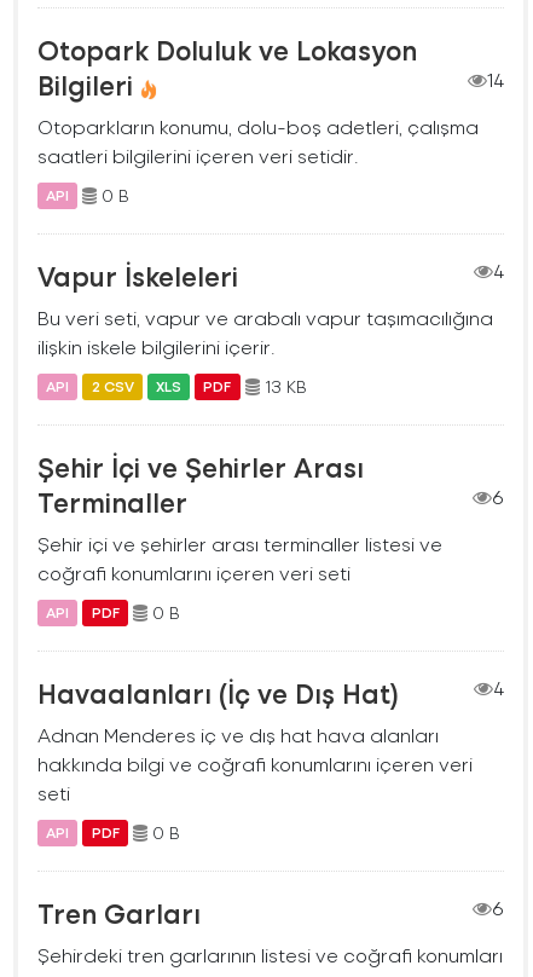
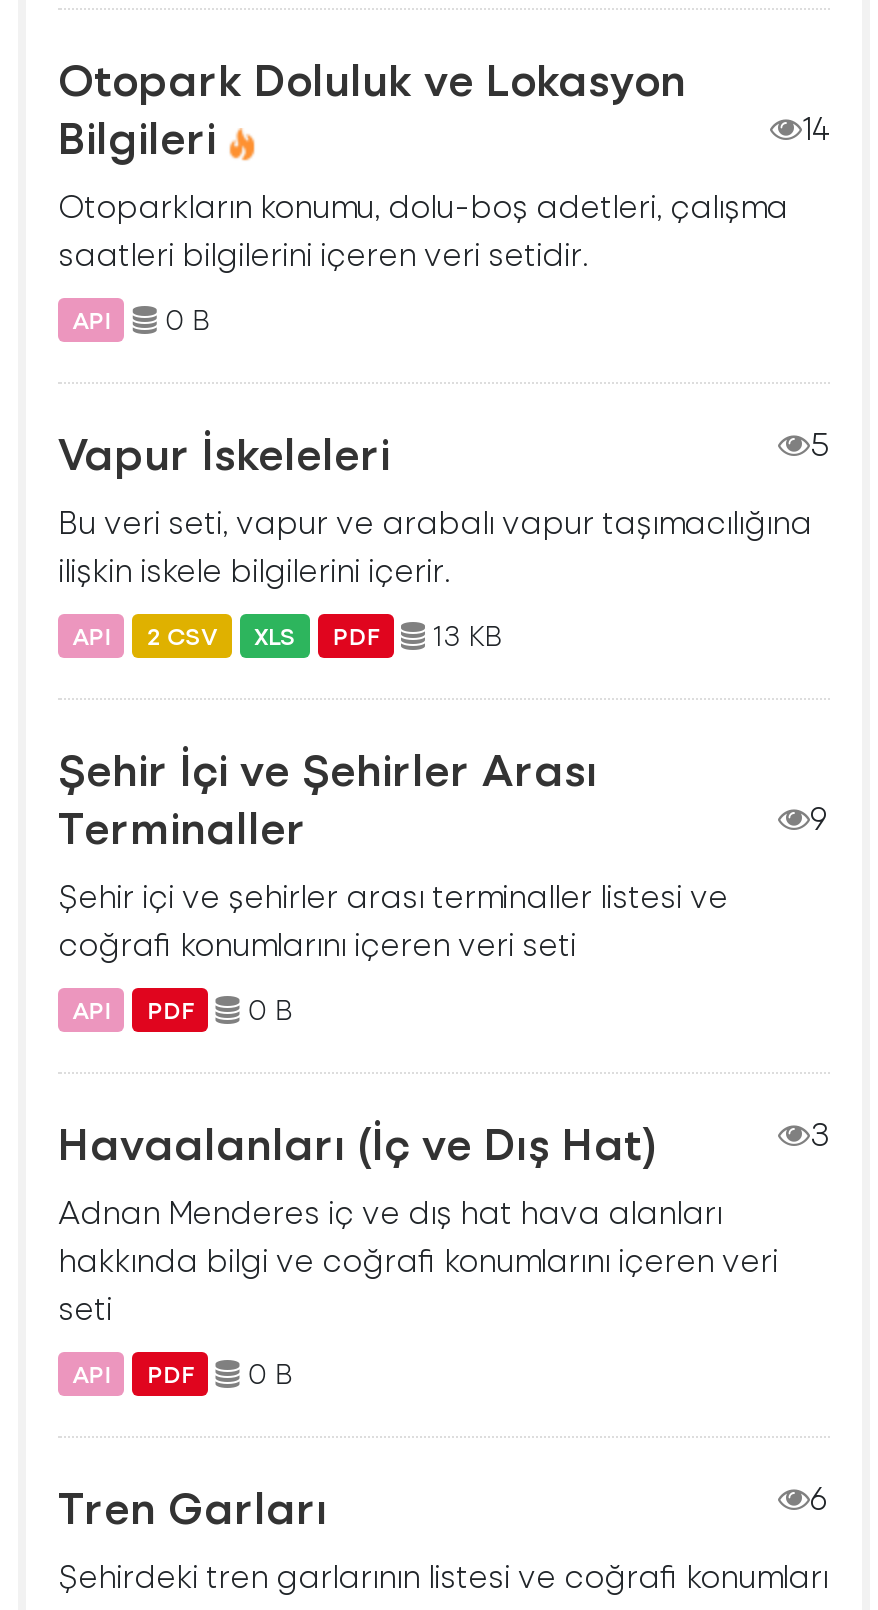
- 4
+ 5

- 6
+ 9

- 4
+ 3
